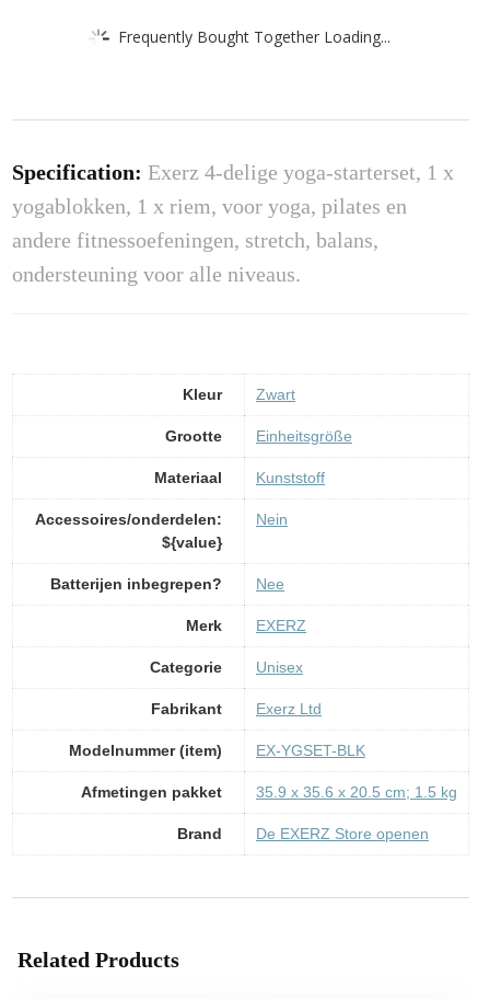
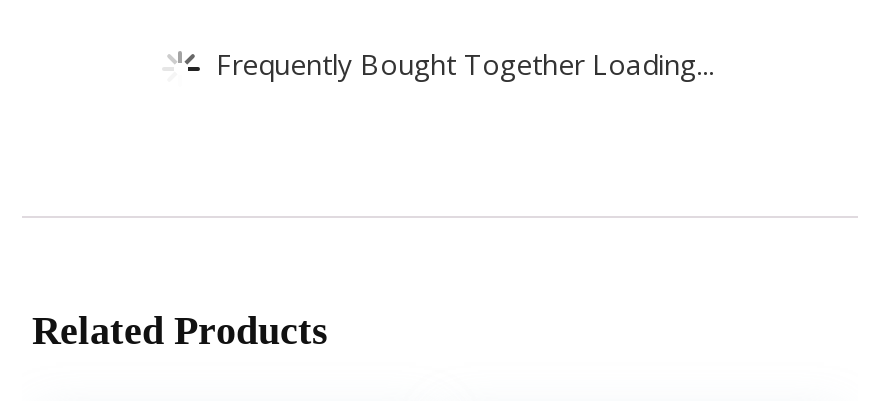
- Specification: Exerz 4-delige yoga-starterset, 1 x
- yogablokken, 1 x riem, voor yoga, pilates en
- andere fitnessoefeningen, stretch, balans,
- ondersteuning voor alle niveaus.

- Kleur
- Zwart
- Grootte
- Einheitsgröße
- Materiaal
- Kunststoff
- Accessoires/onderdelen:
- ${value}

- Nein

- Batterijen inbegrepen?
- Nee
- Merk
- EXERZ
- Categorie
- Unisex
- Fabrikant
- Exerz Ltd
- Modelnummer (item)
- EX-YGSET-BLK
- Afmetingen pakket
- 35.9 x 35.6 x 20.5 cm; 1.5 kg
- Brand
- De EXERZ Store openen
